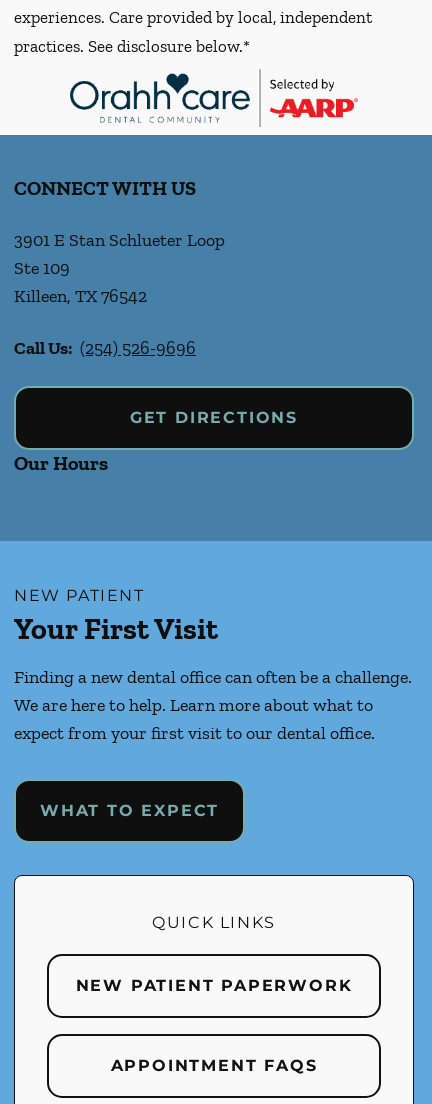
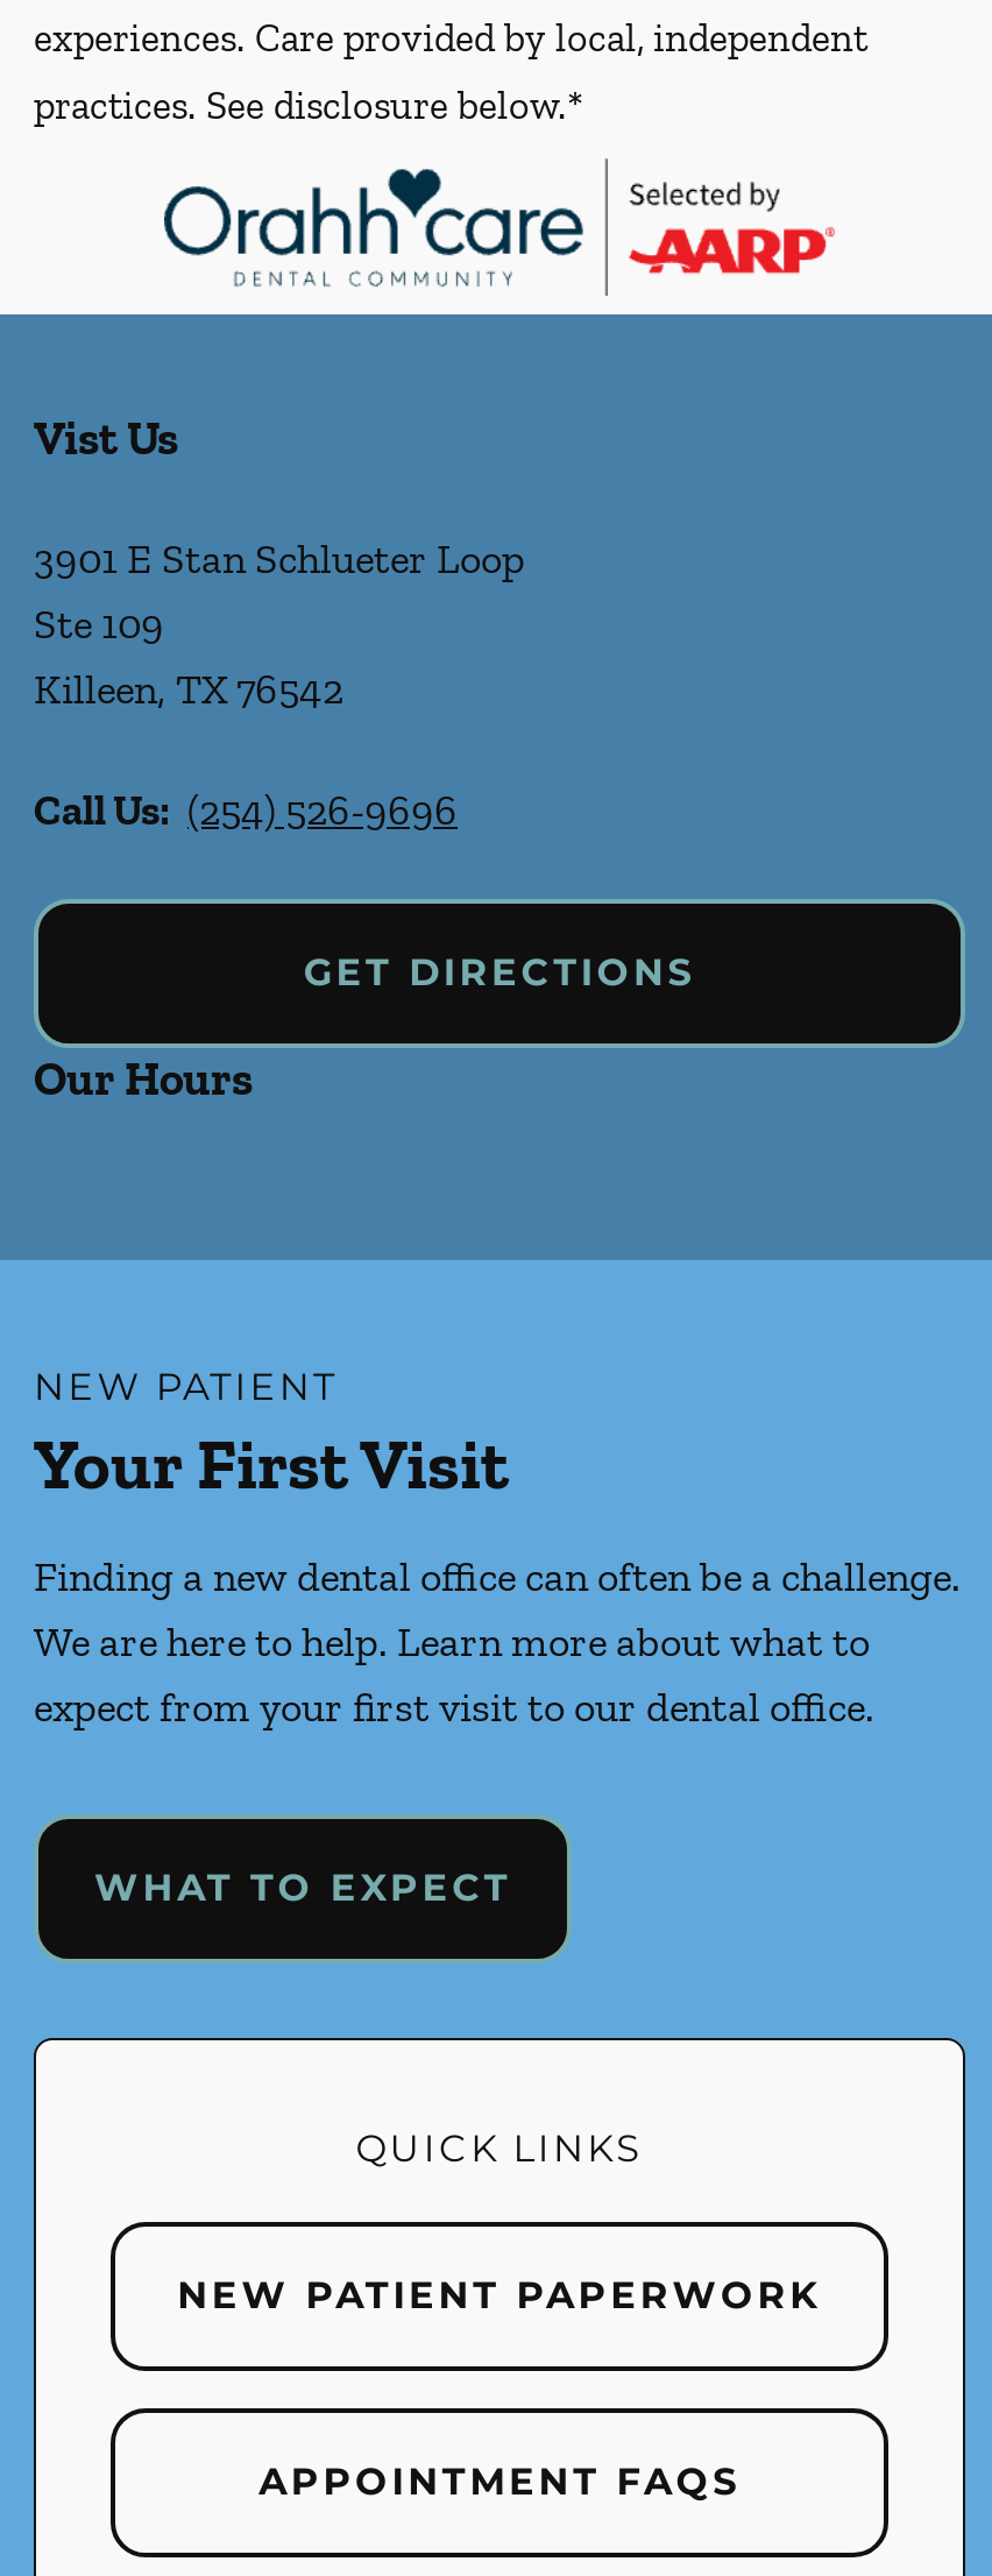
- CONNECT WITH US
+ Vist Us
